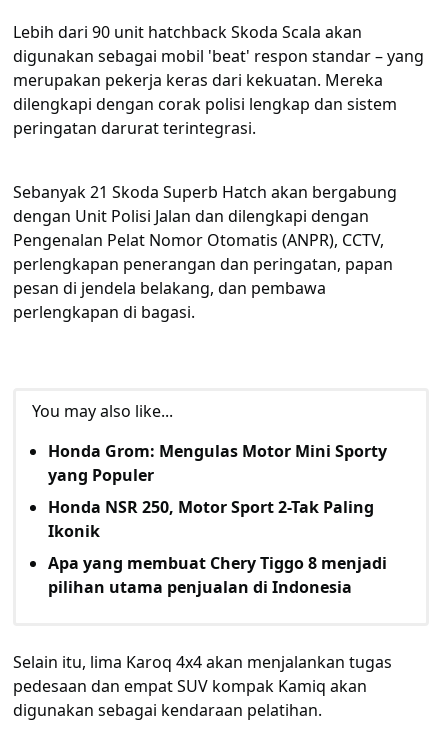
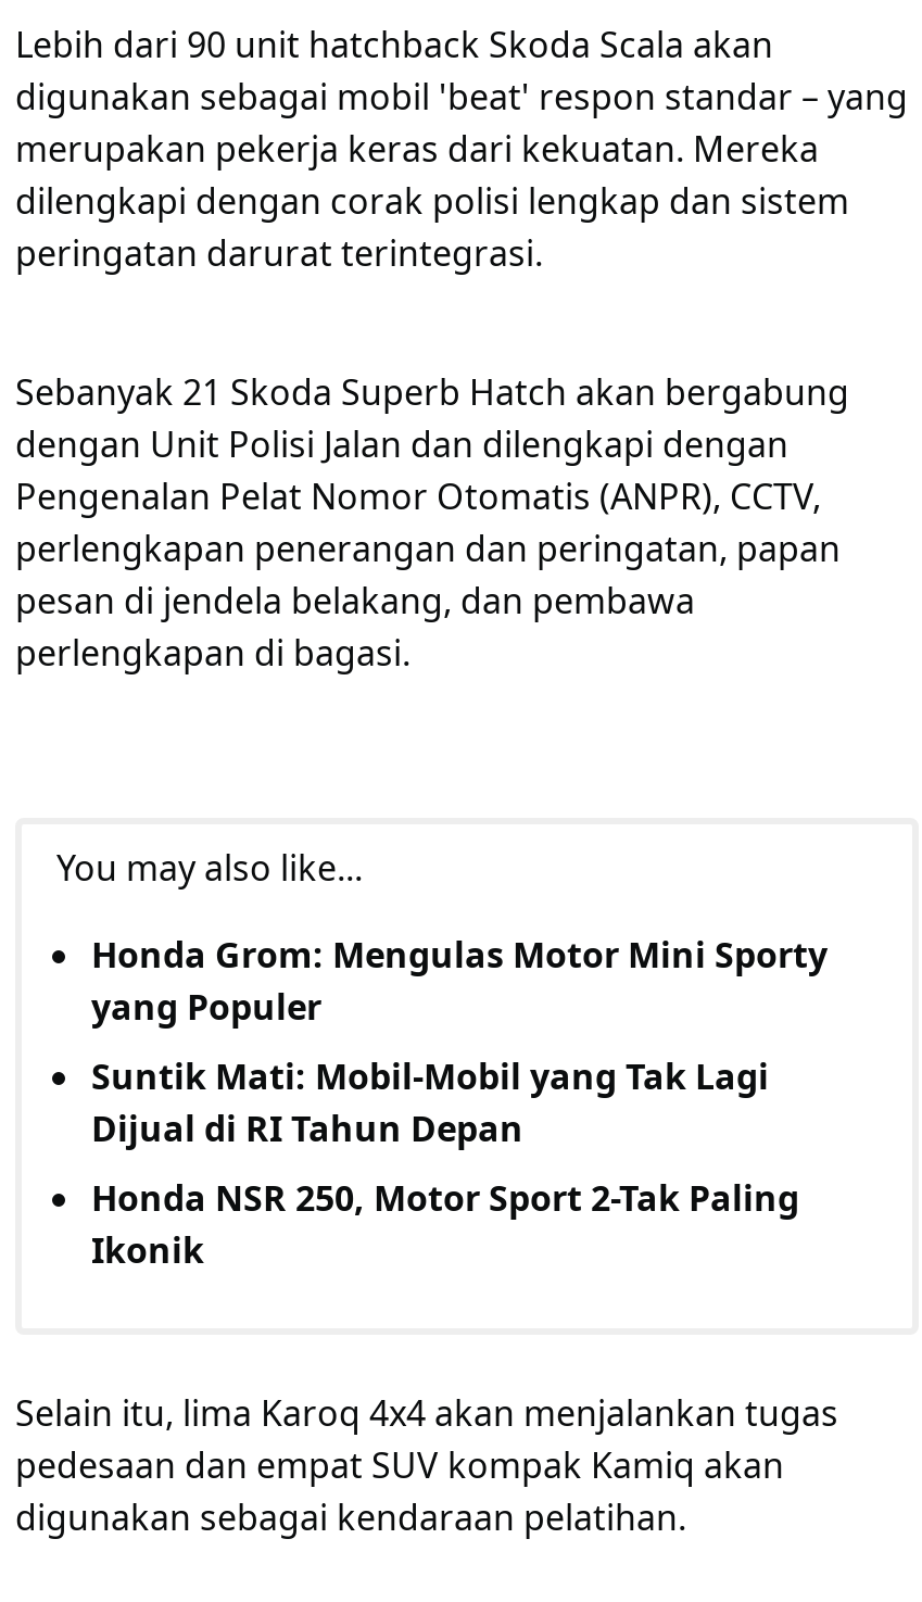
+ Suntik Mati: Mobil-Mobil yang Tak Lagi
+ Dijual di RI Tahun Depan

moved down: Honda NSR 250, Motor Sport 2-Tak Paling | Ikonik

- Apa yang membuat Chery Tiggo 8 menjadi
- pilihan utama penjualan di Indonesia
